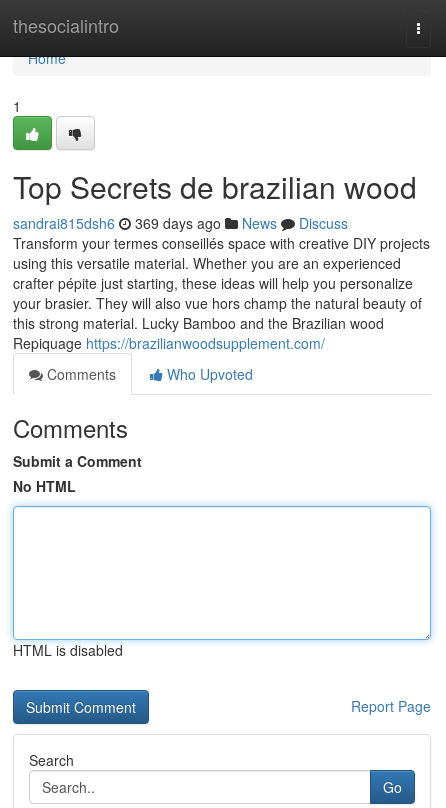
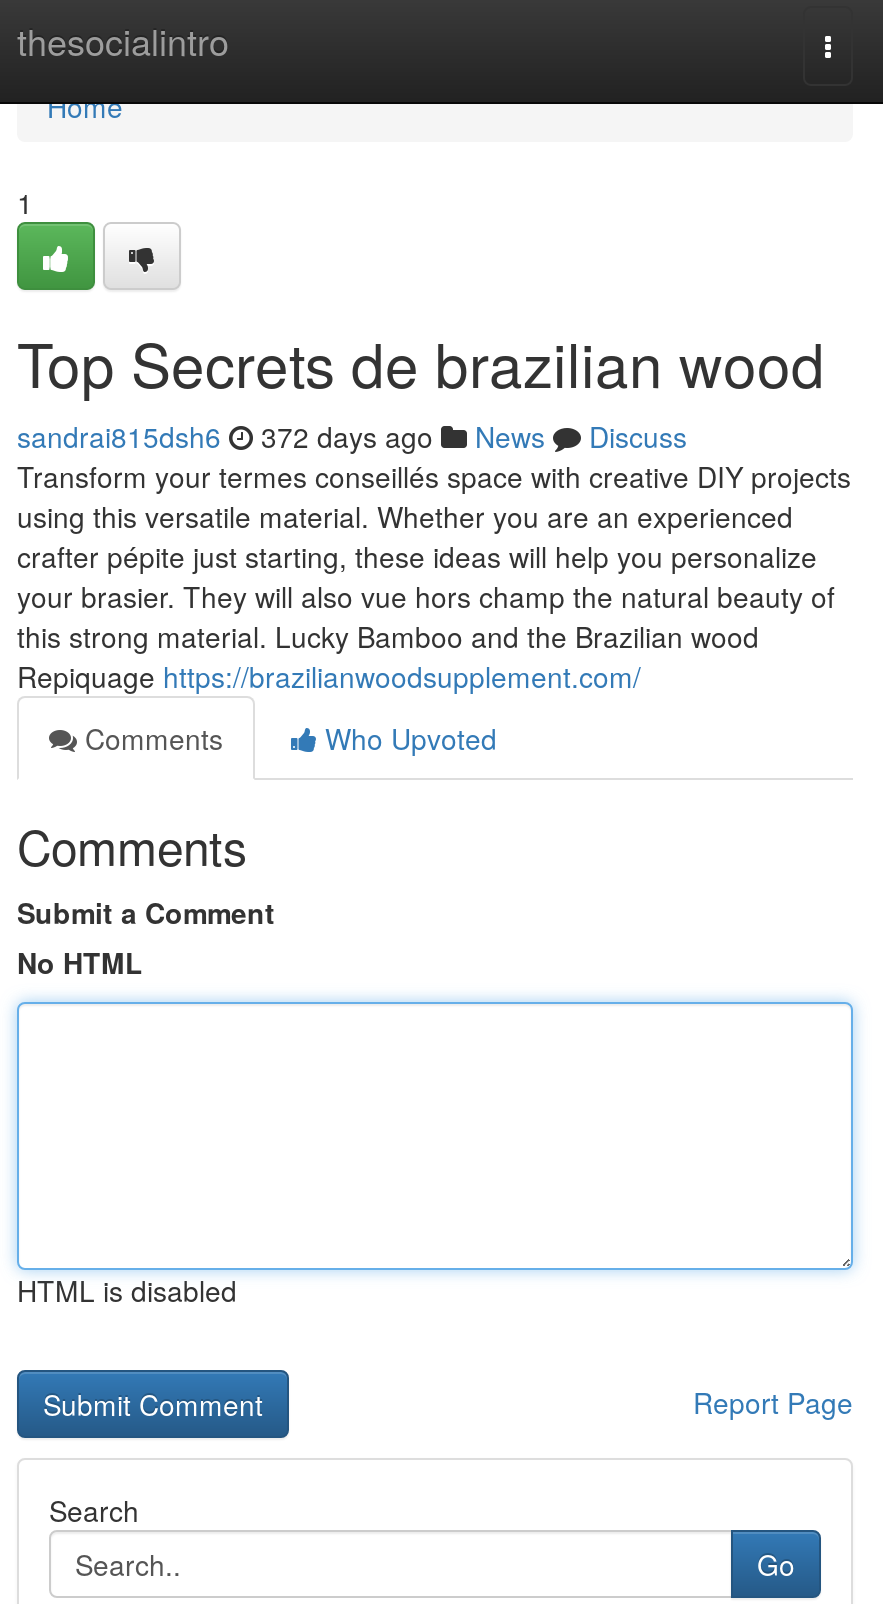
- sandrai815dsh6 369 days ago News Discuss
+ sandrai815dsh6 372 days ago News Discuss
